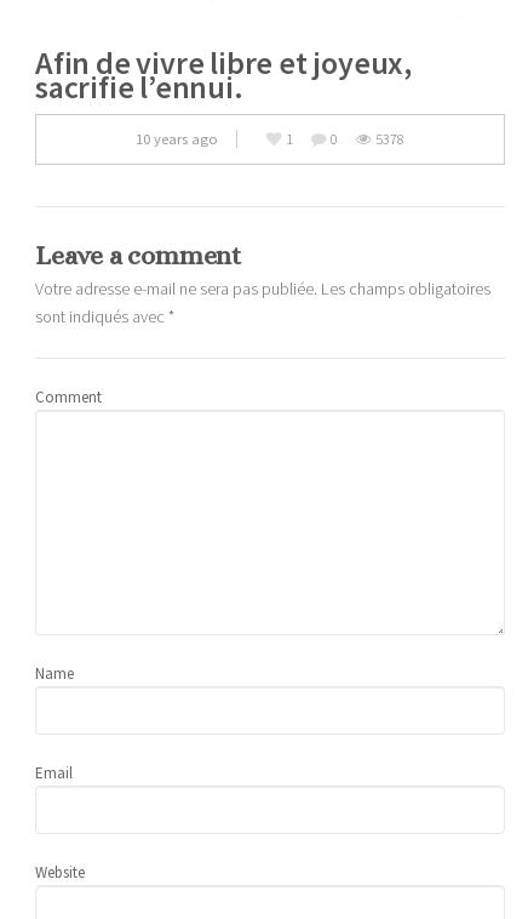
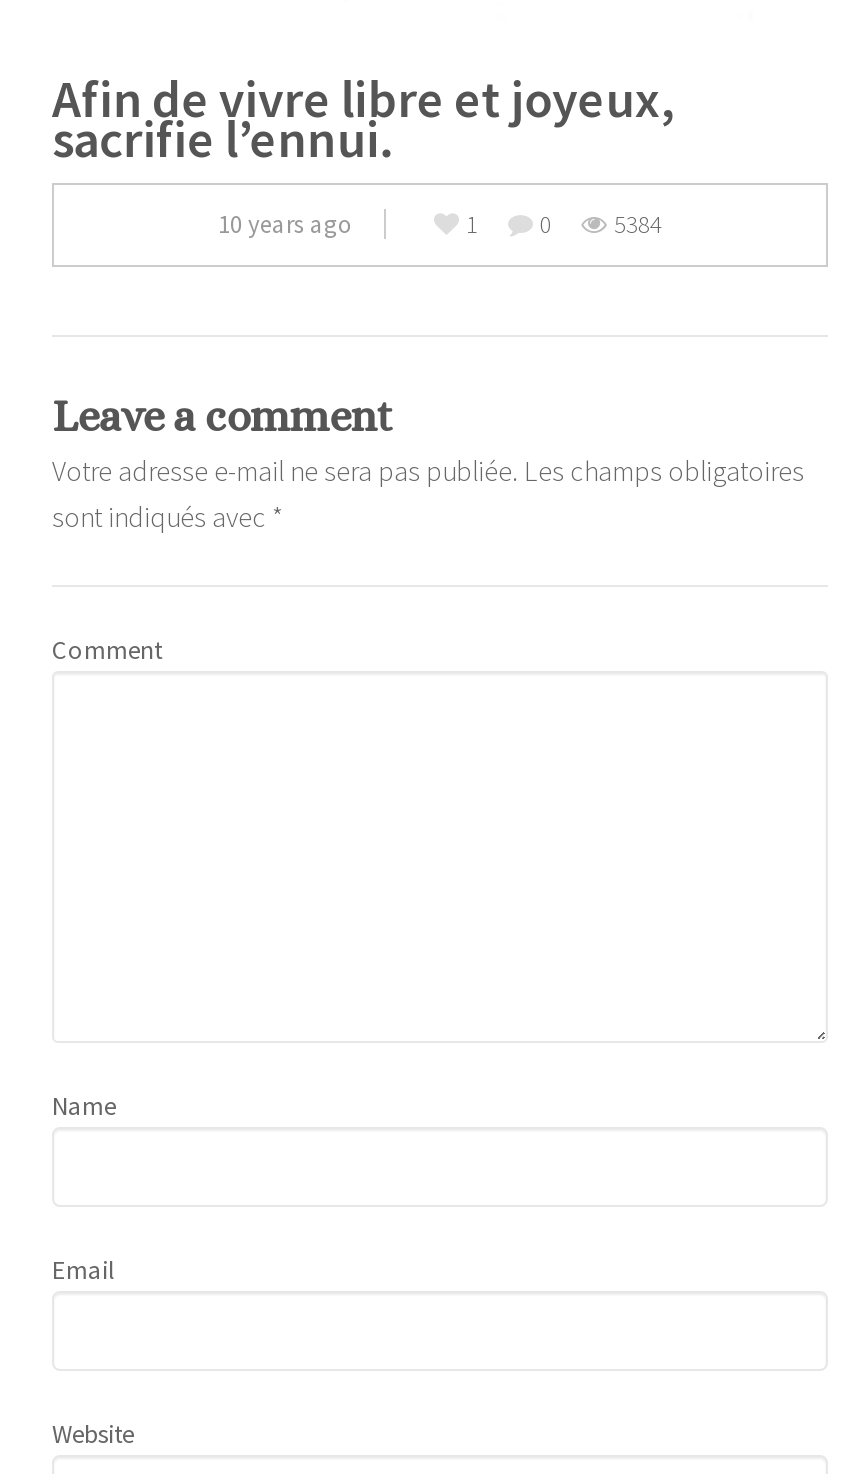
- 1 0 5378
+ 1 0 5384
